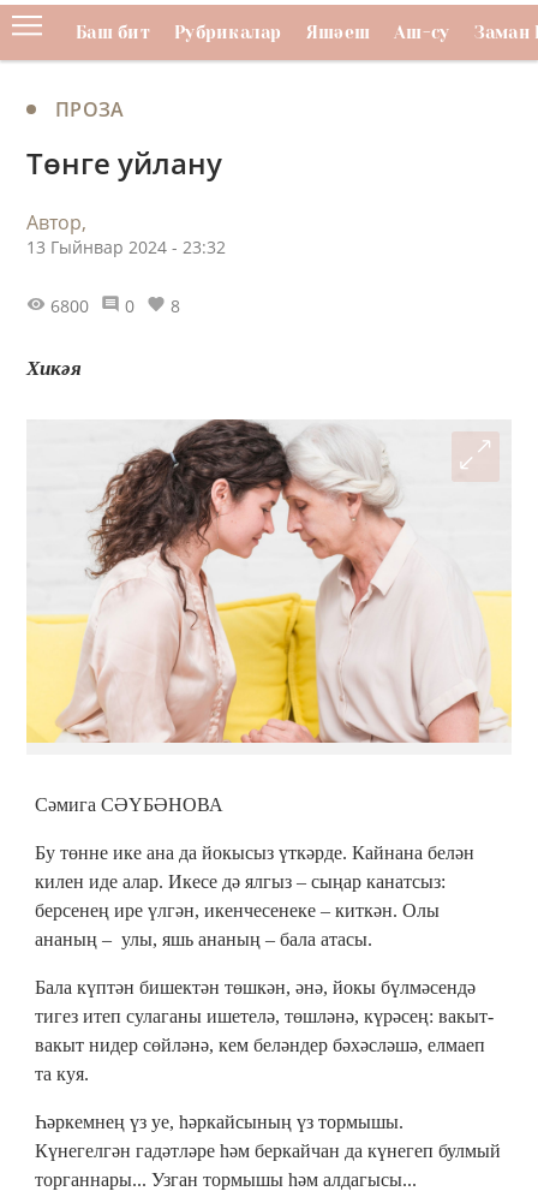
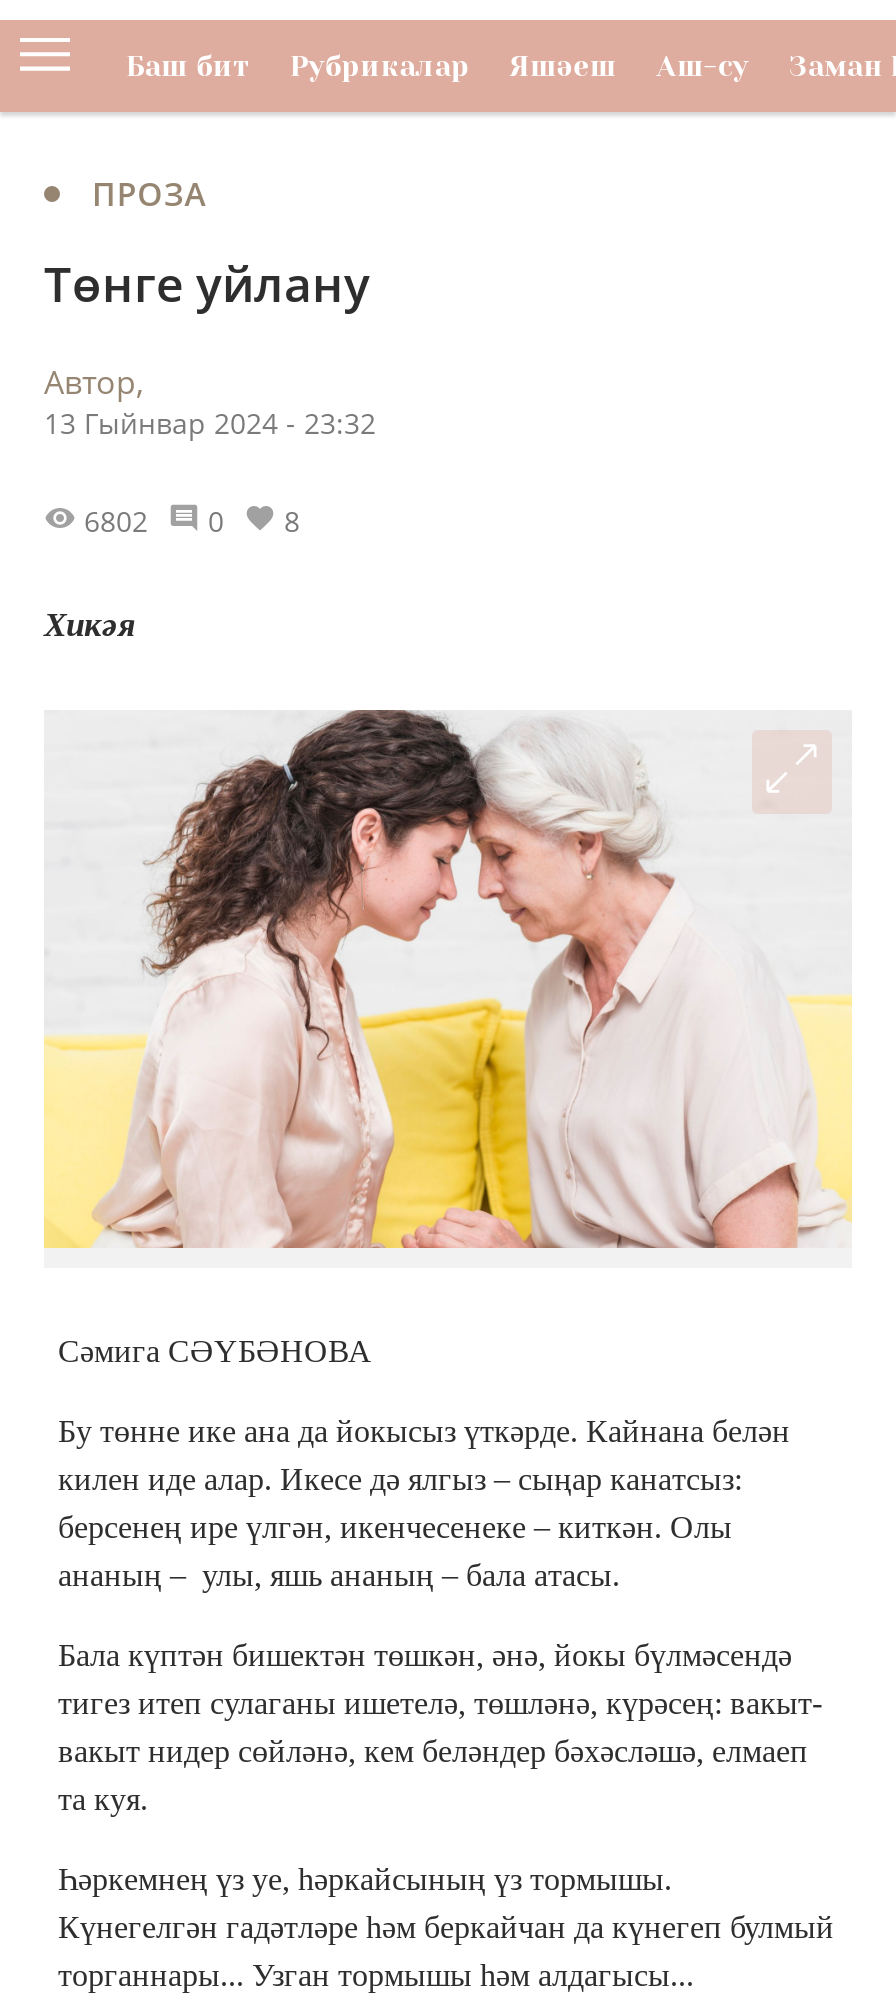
- 6800 0 8
+ 6802 0 8
